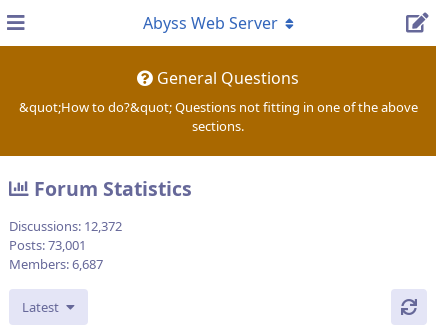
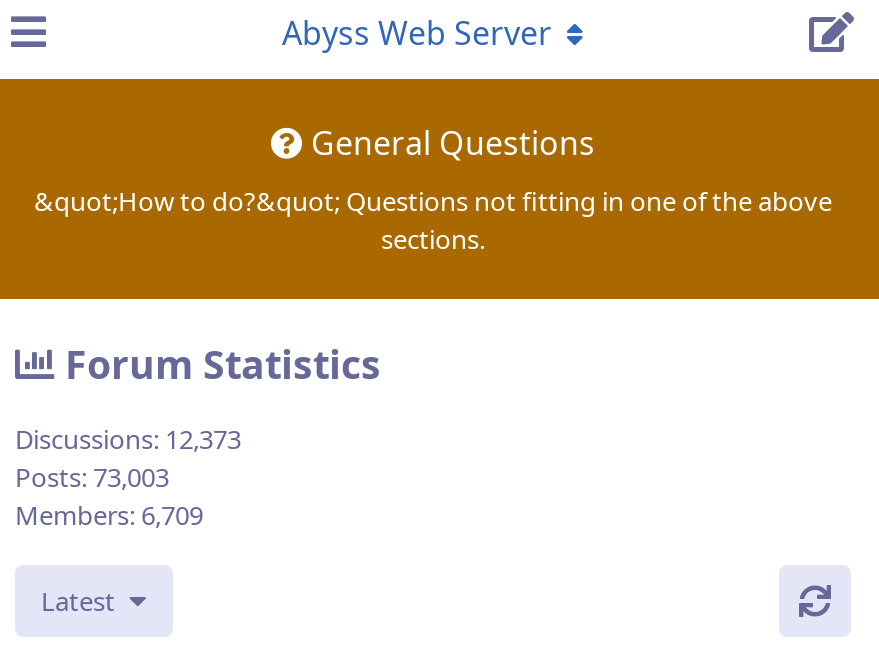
- Discussions: 12,372
+ Discussions: 12,373

- Posts: 73,001
+ Posts: 73,003

- Members: 6,687
+ Members: 6,709
